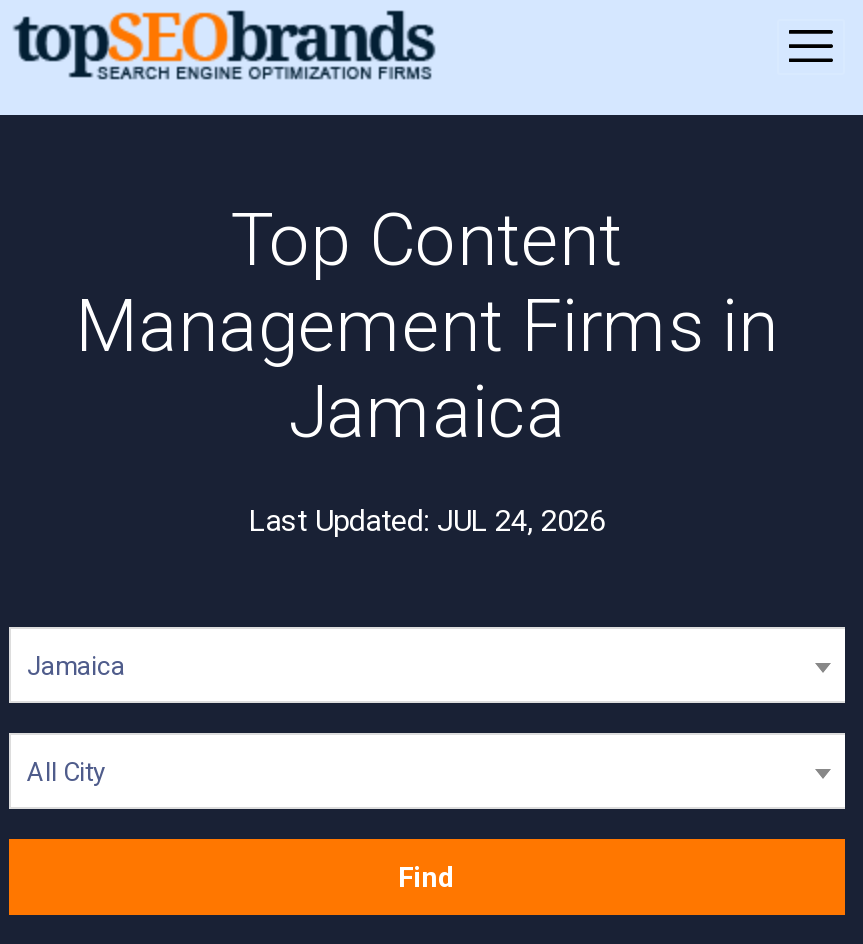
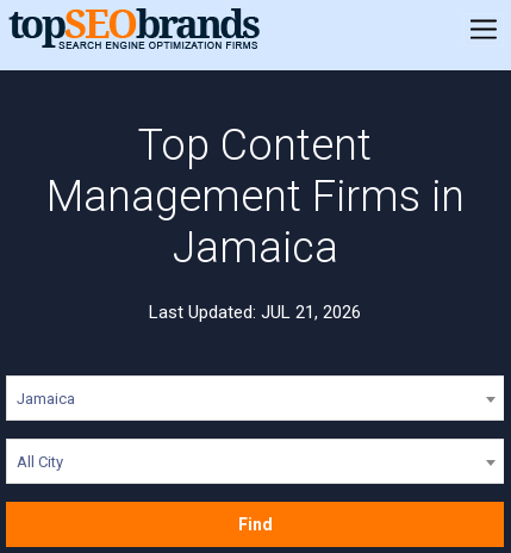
- Last Updated: JUL 24, 2026
+ Last Updated: JUL 21, 2026
